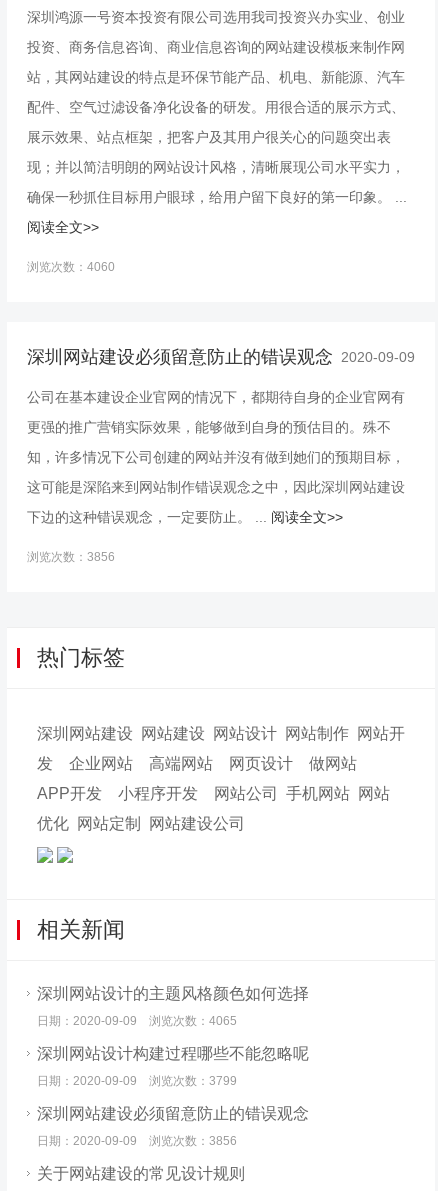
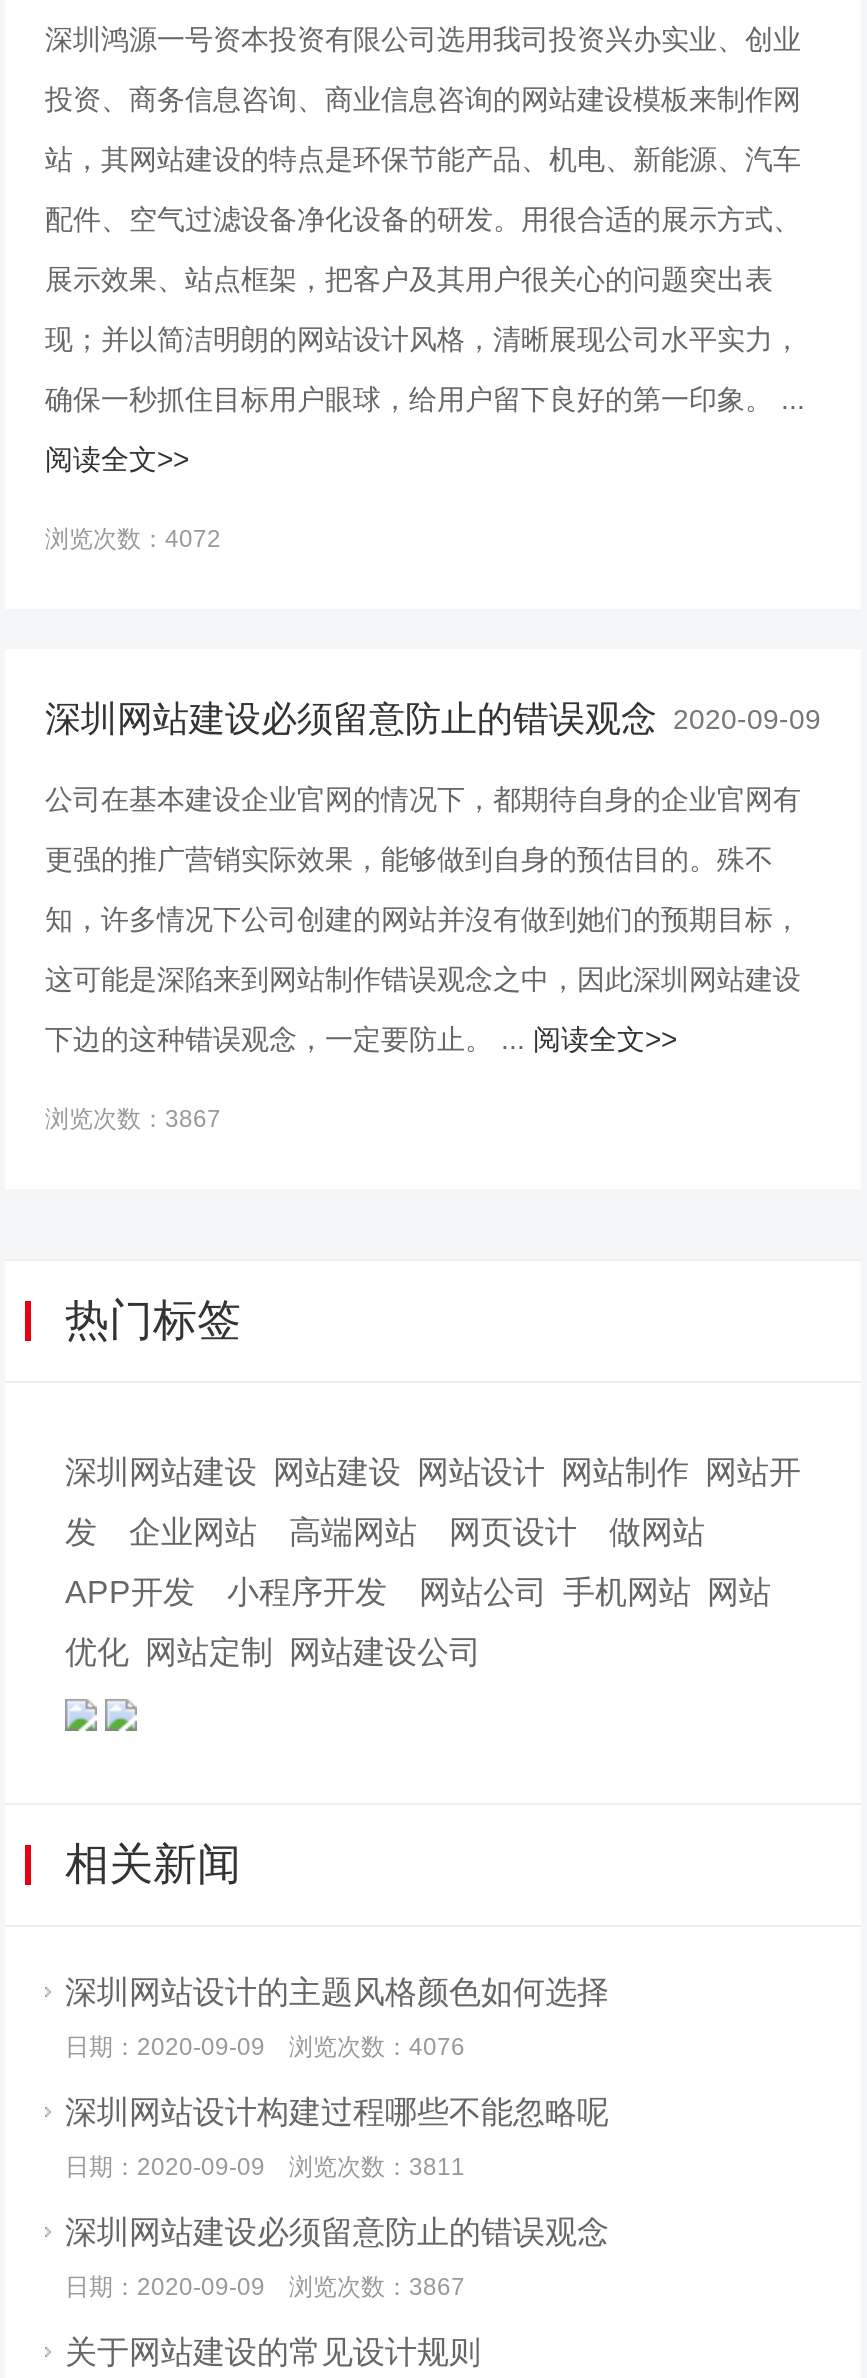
- 浏览次数：4060
+ 浏览次数：4072

- 浏览次数：3856
+ 浏览次数：3867

- 日期：2020-09-09 浏览次数：4065
+ 日期：2020-09-09 浏览次数：4076

- 日期：2020-09-09 浏览次数：3799
+ 日期：2020-09-09 浏览次数：3811

- 日期：2020-09-09 浏览次数：3856
+ 日期：2020-09-09 浏览次数：3867
